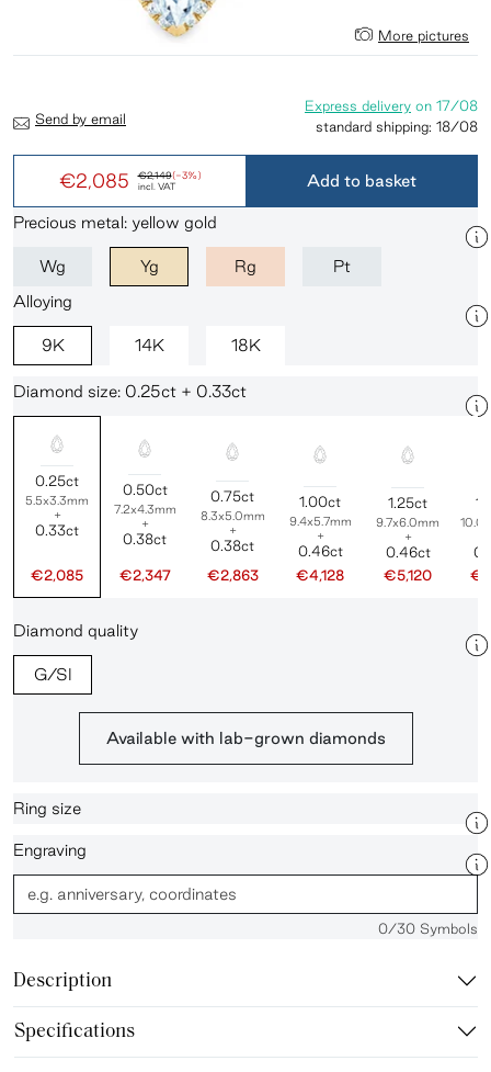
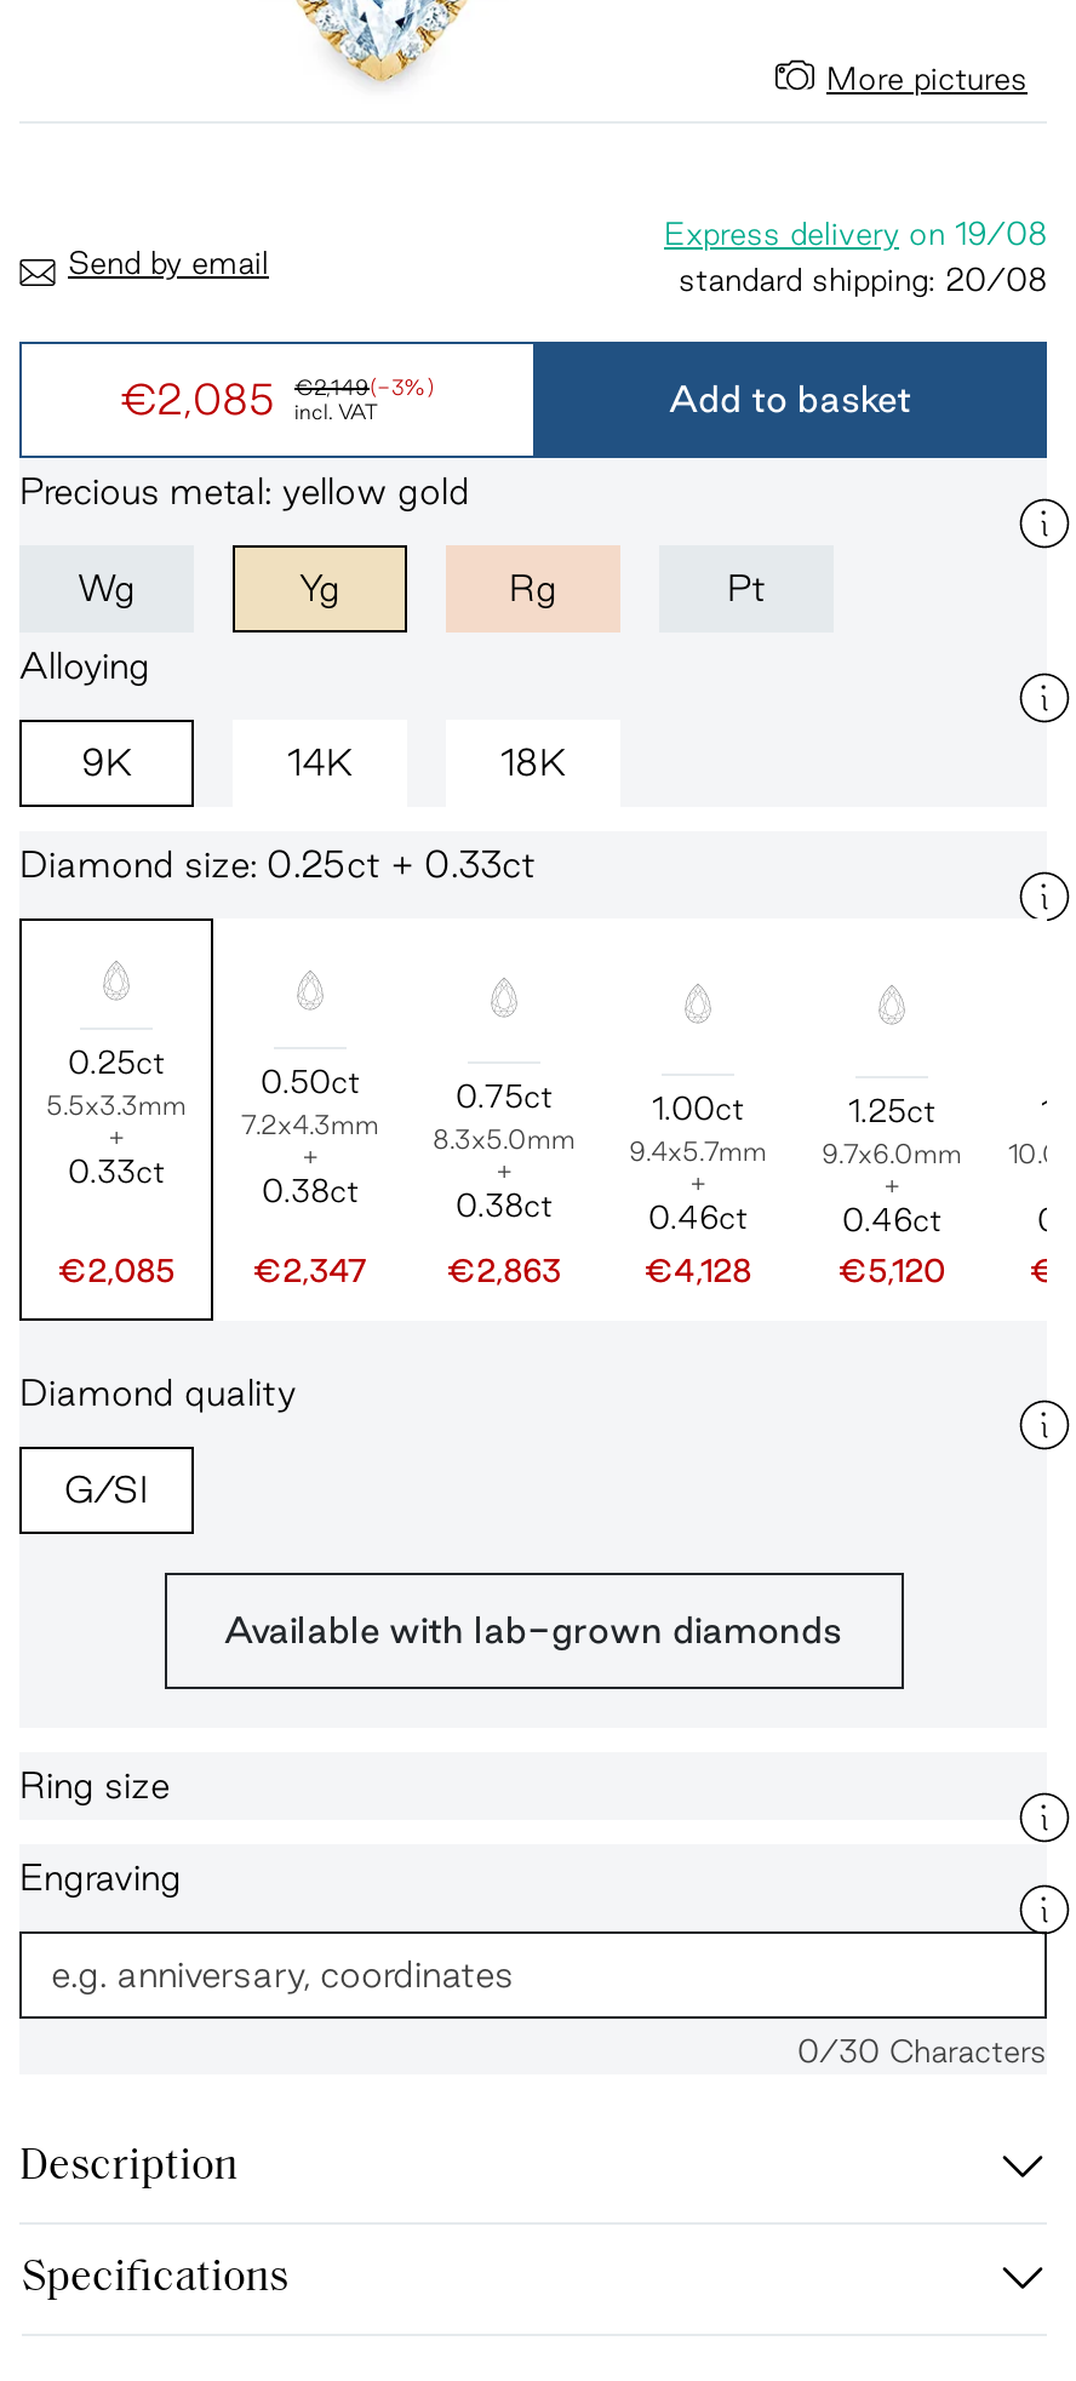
- Express delivery on 17/08
+ Express delivery on 19/08

- standard shipping: 18/08
+ standard shipping: 20/08

- 0/30 Symbols
+ 0/30 Characters
